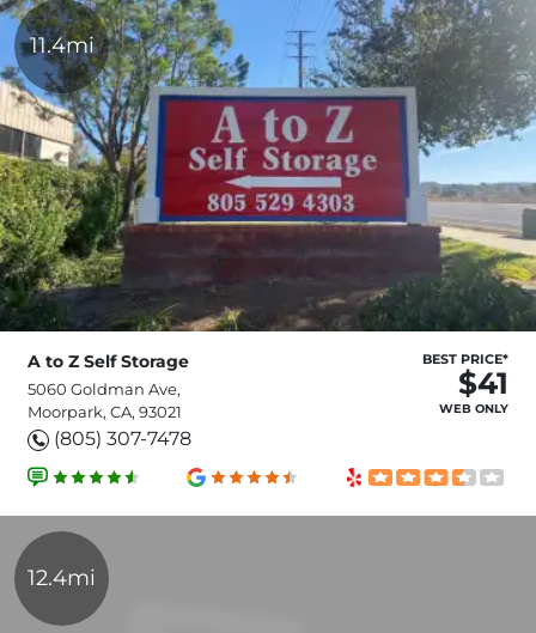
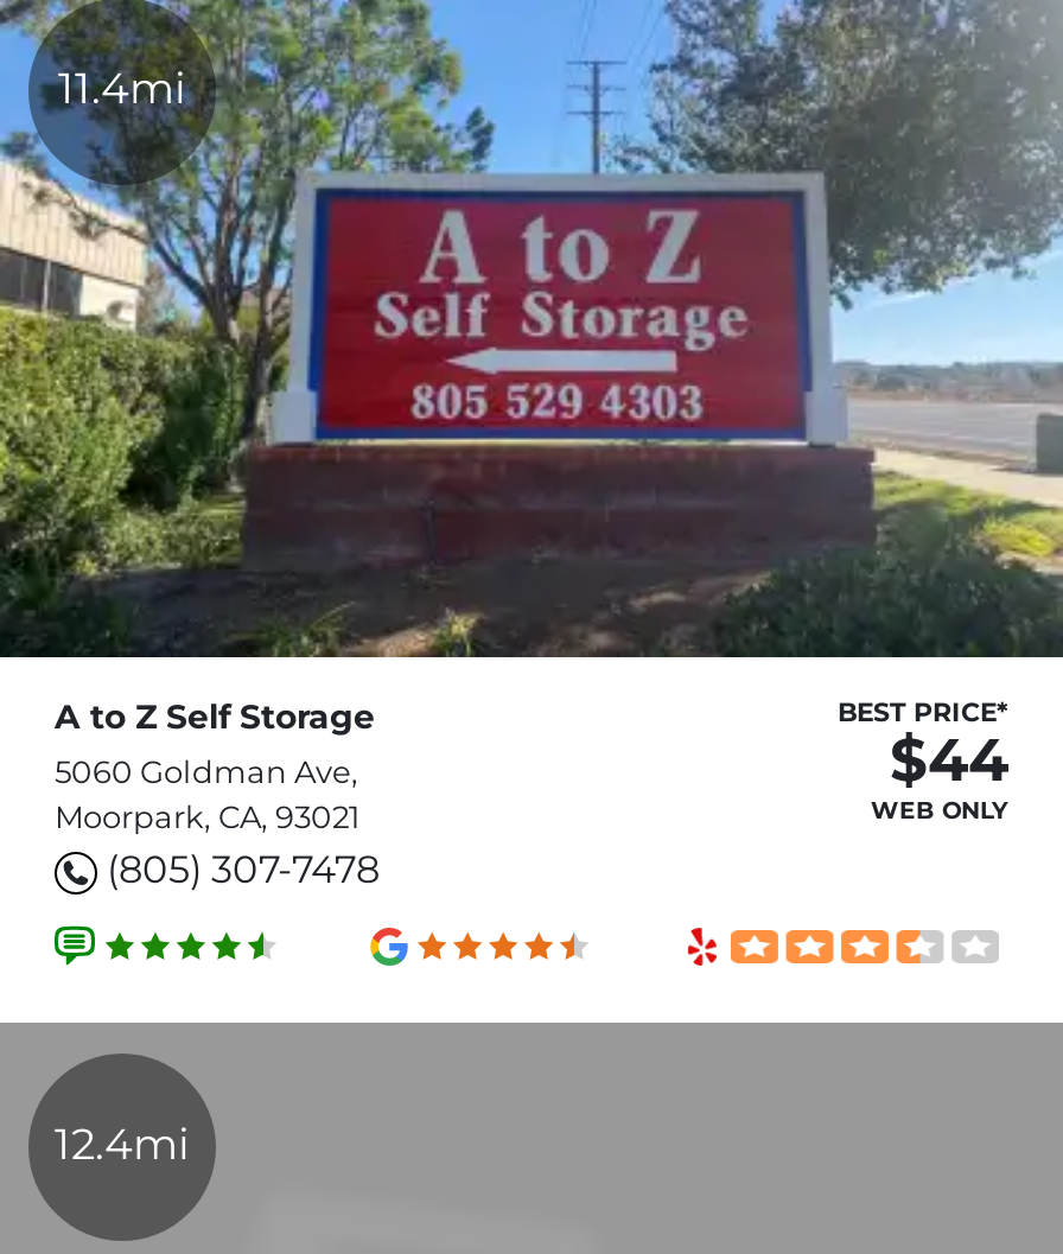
- $41
+ $44
